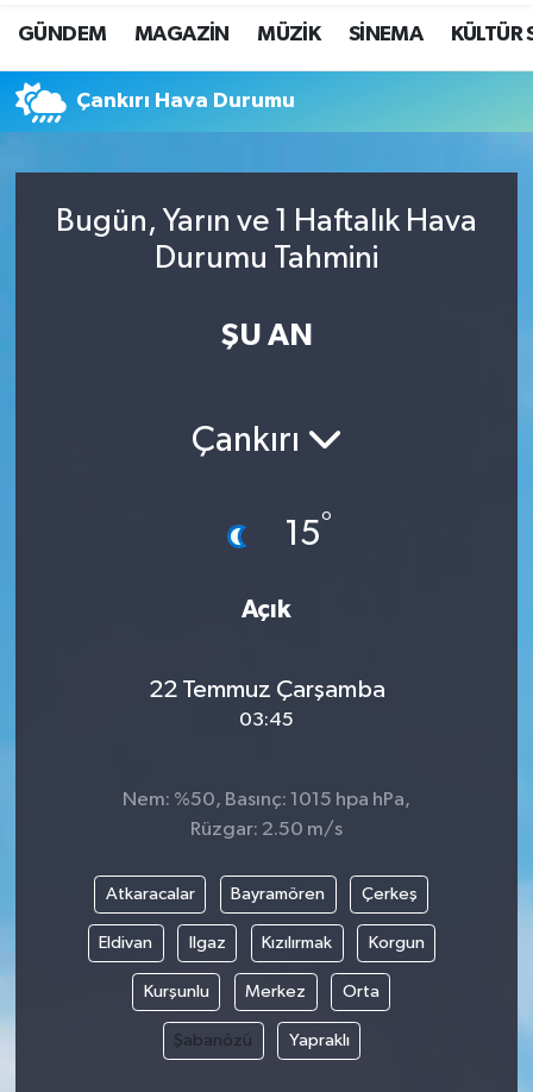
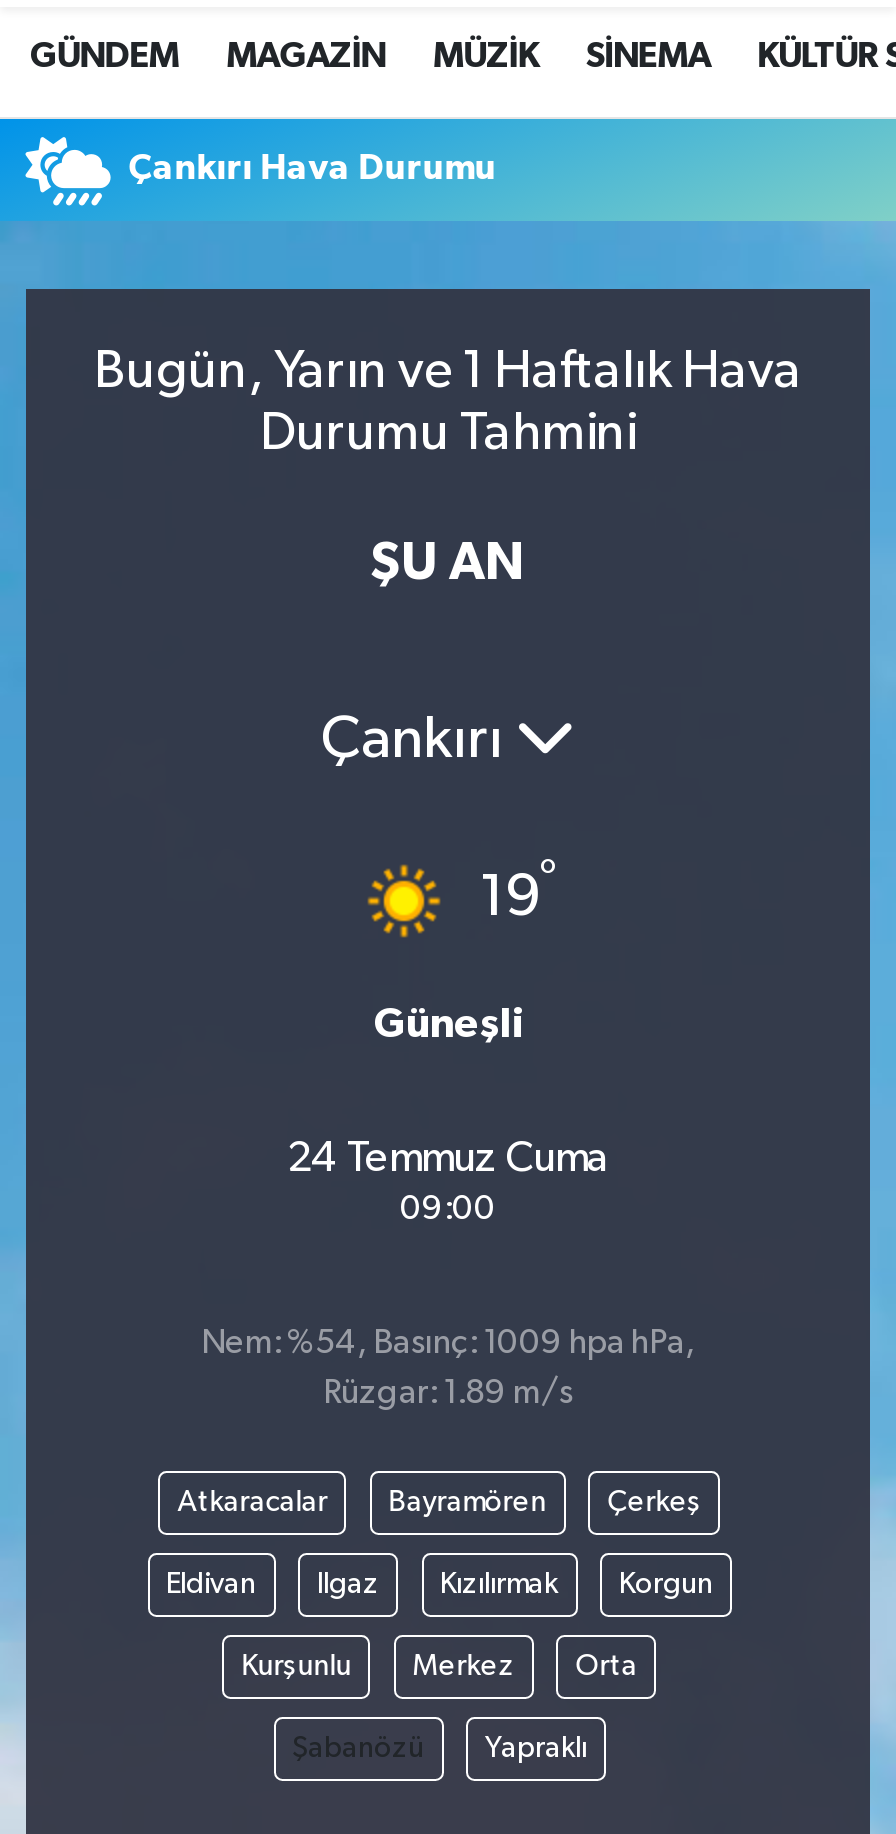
- [image]
- 15°
+ [image]
+ 19°

- Açık
+ Güneşli

- 22 Temmuz Çarşamba
- 03:45
+ 24 Temmuz Cuma
+ 09:00

- Nem: %50, Basınç: 1015 hpa hPa,
+ Nem: %54, Basınç: 1009 hpa hPa,

- Rüzgar: 2.50 m/s
+ Rüzgar: 1.89 m/s
